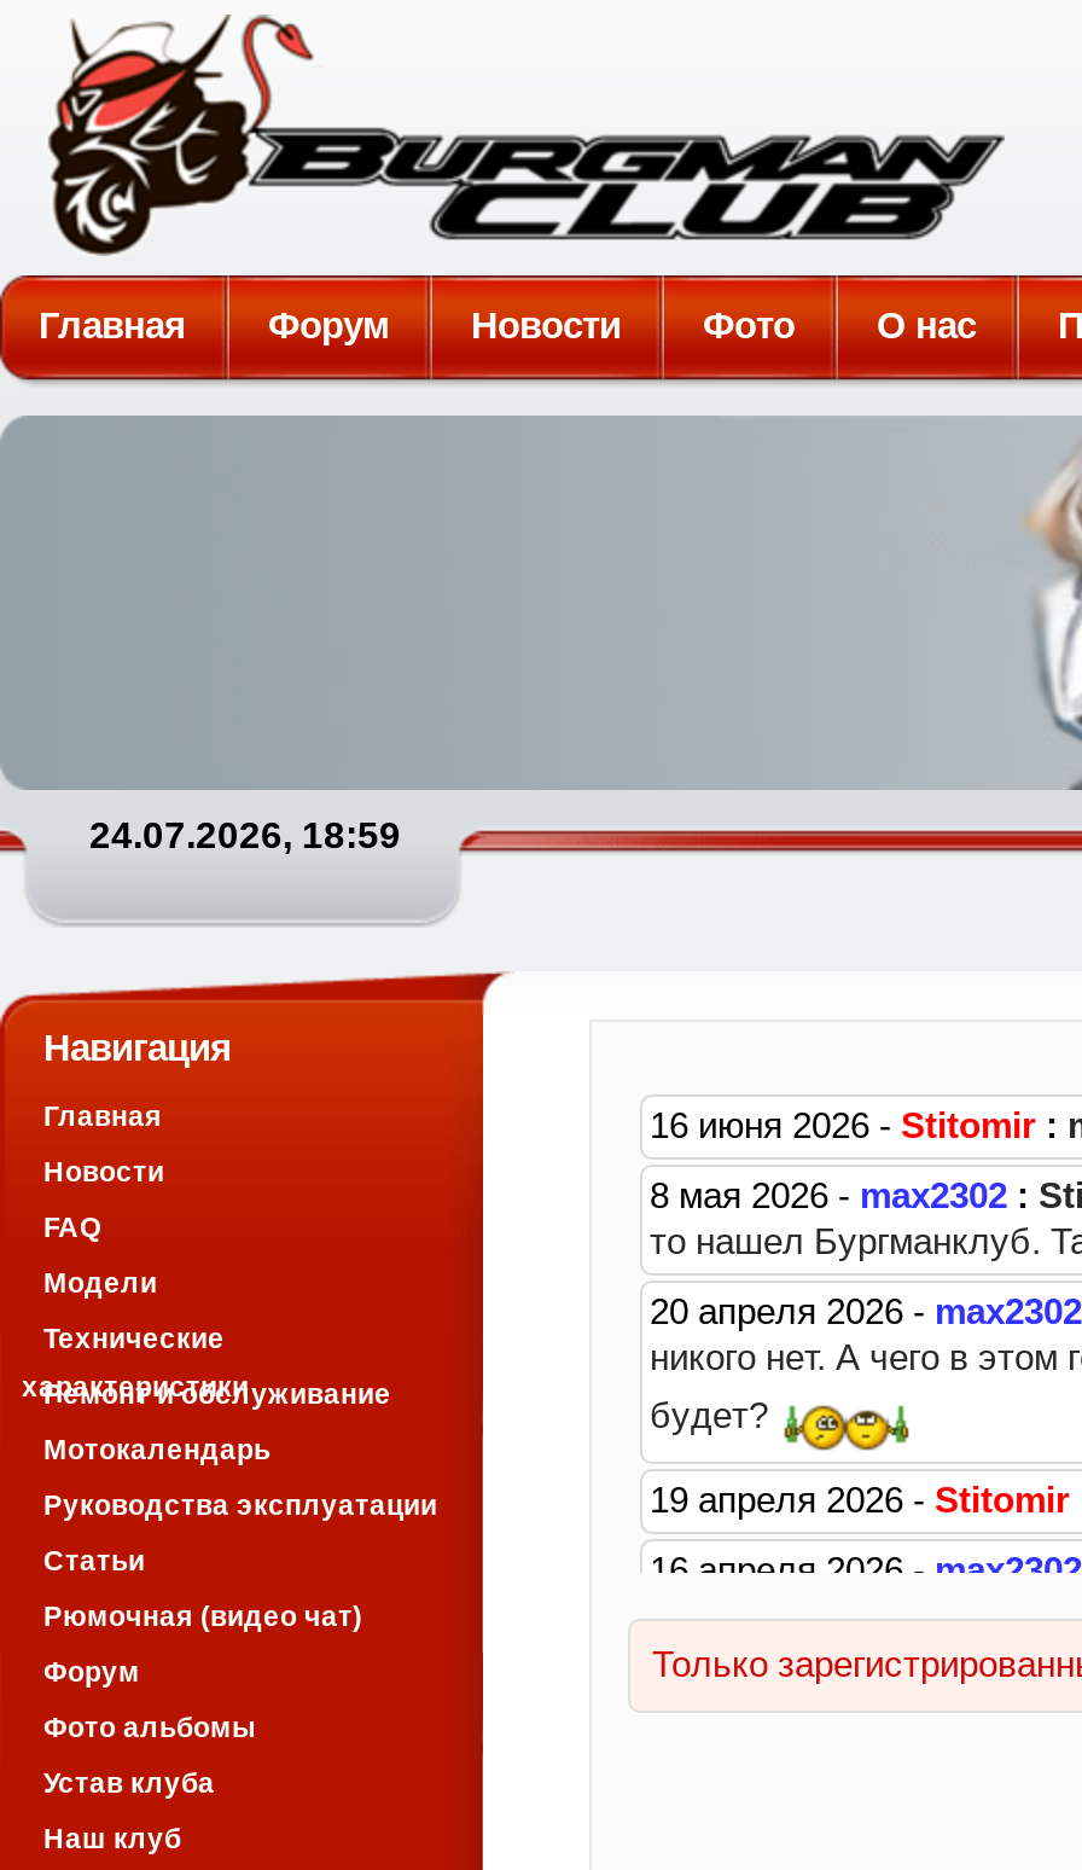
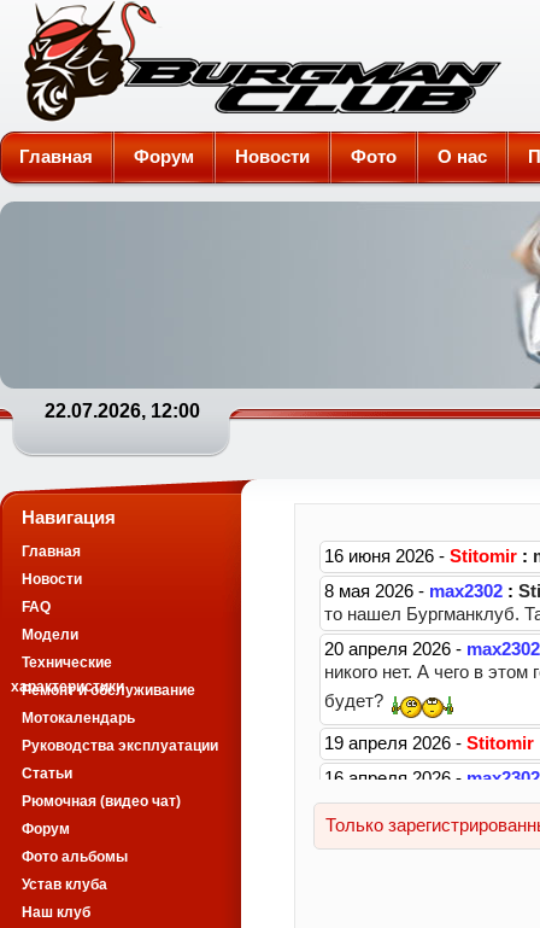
- 24.07.2026, 18:59
+ 22.07.2026, 12:00
